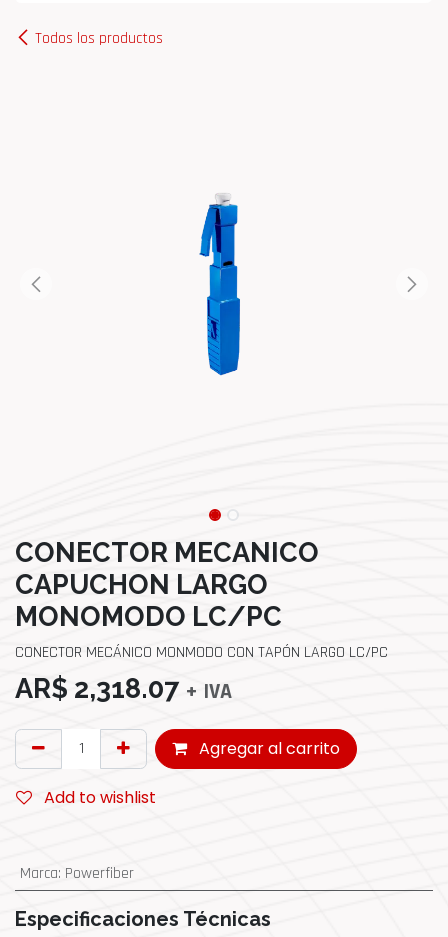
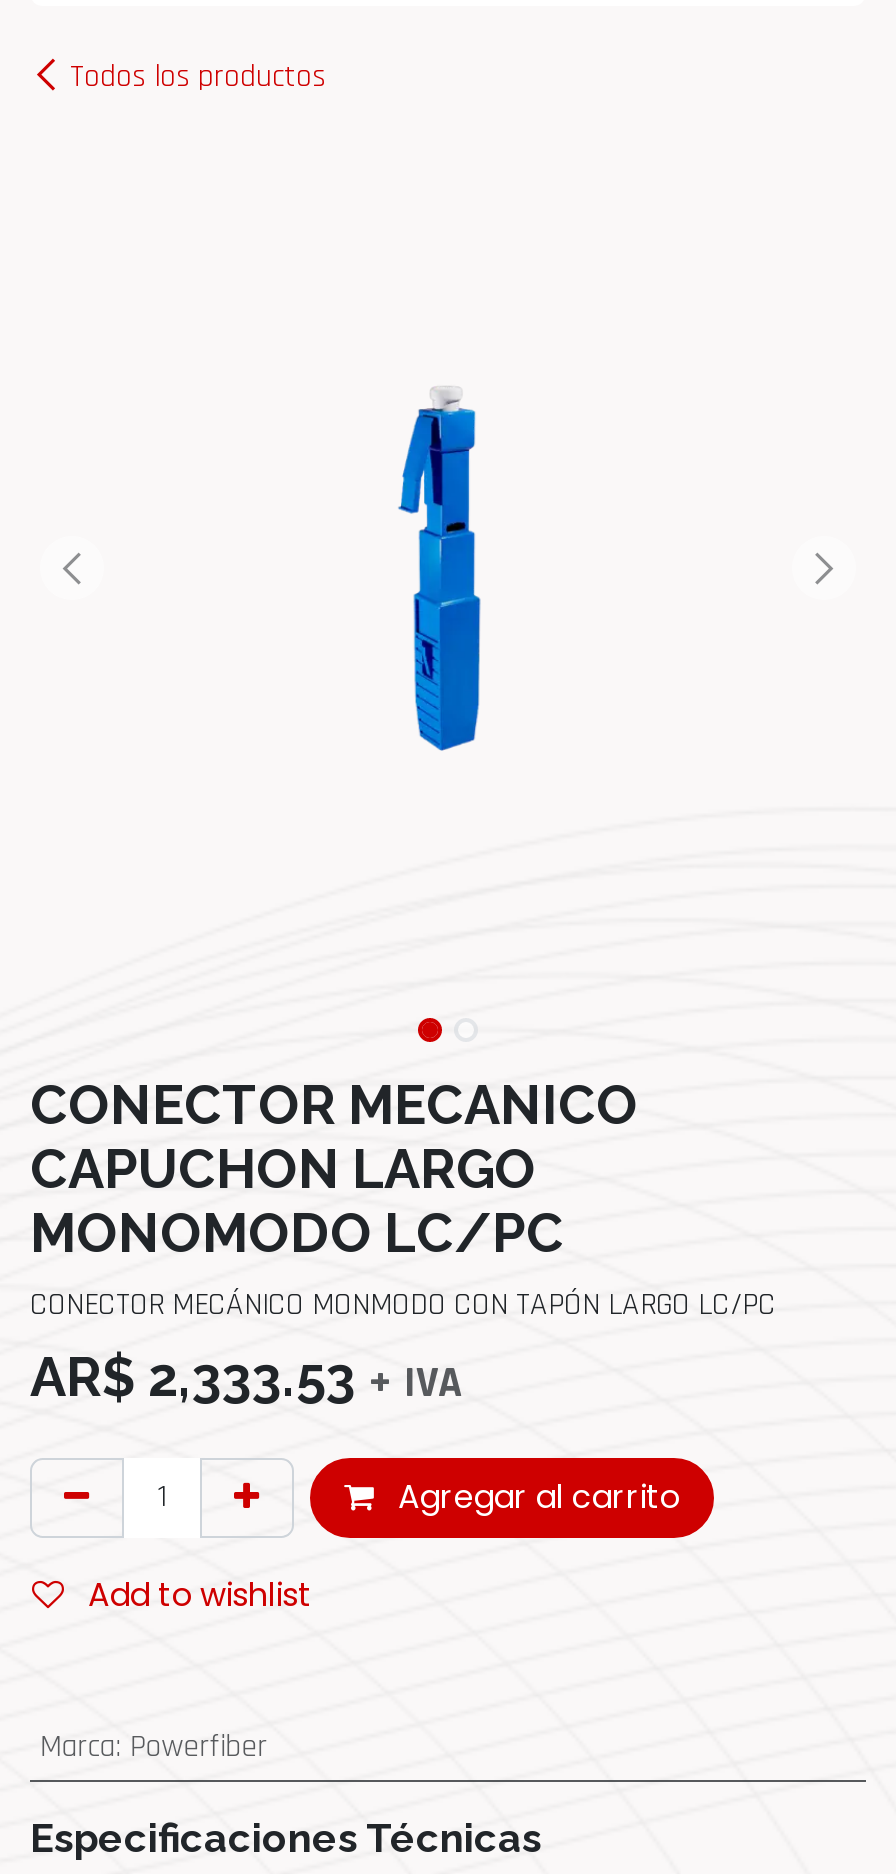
- AR$2,318.07 + IVA
+ AR$2,333.53 + IVA
